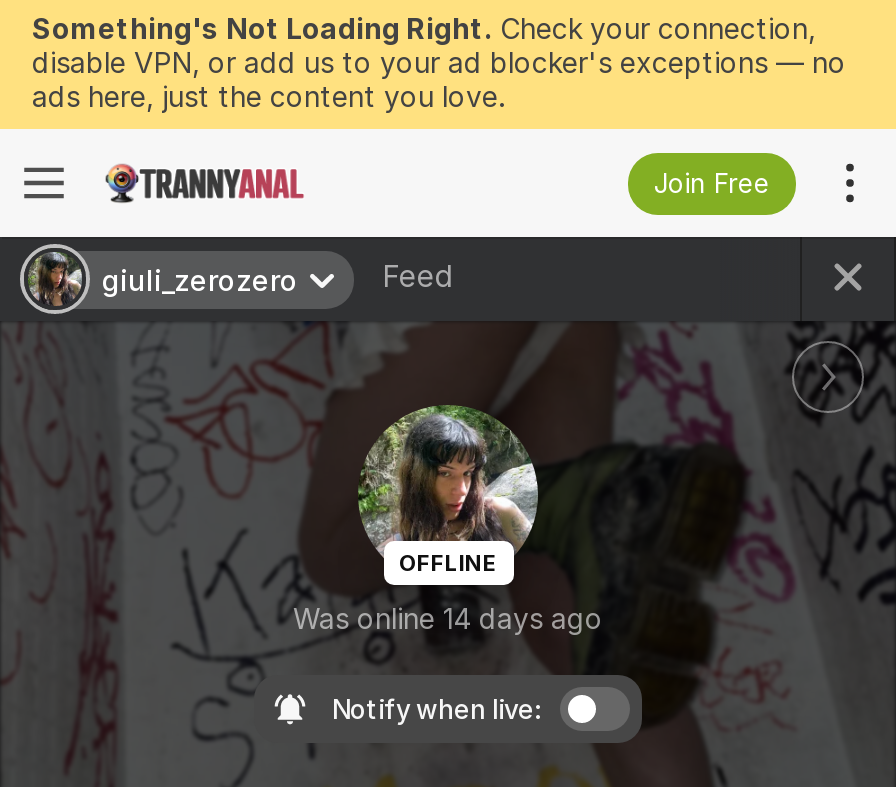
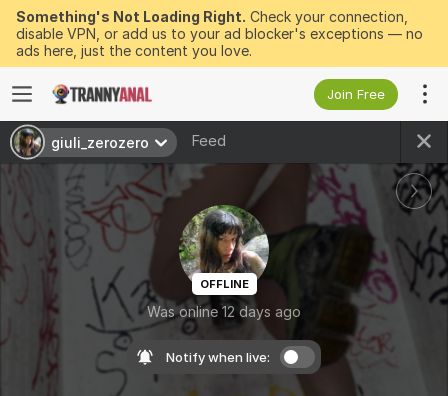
- Was online 14 days ago
+ Was online 12 days ago
